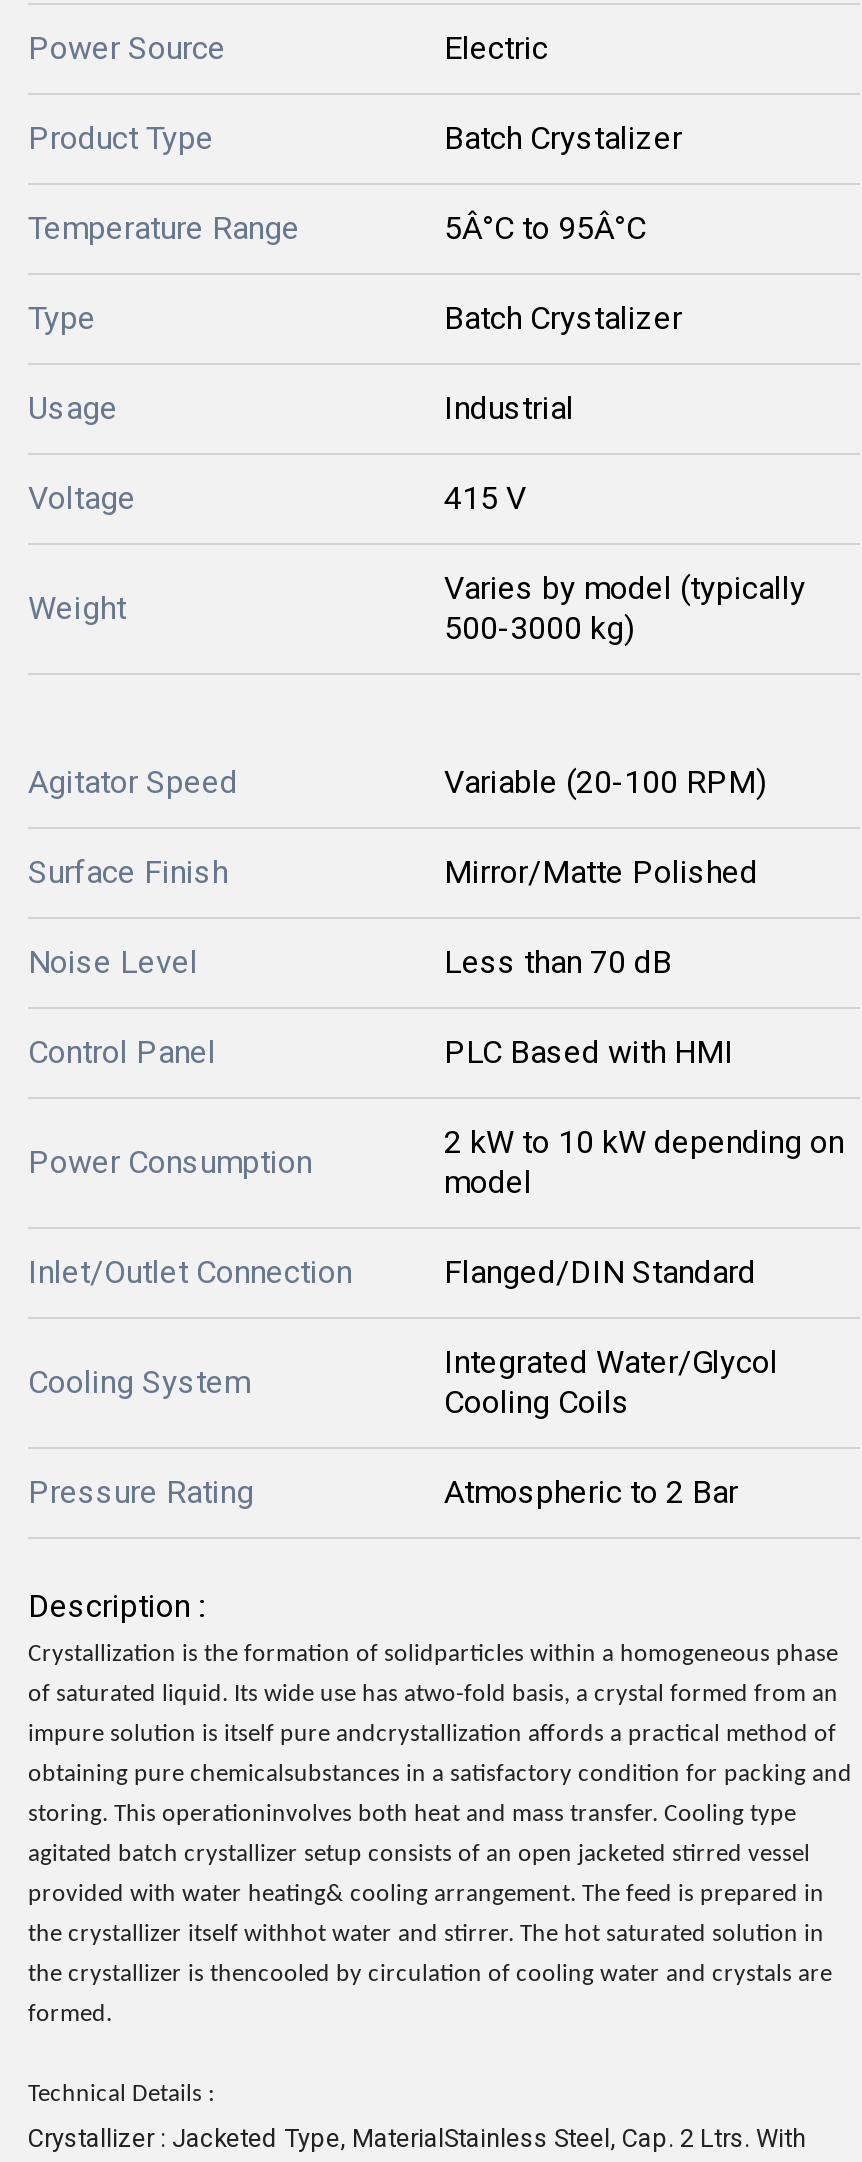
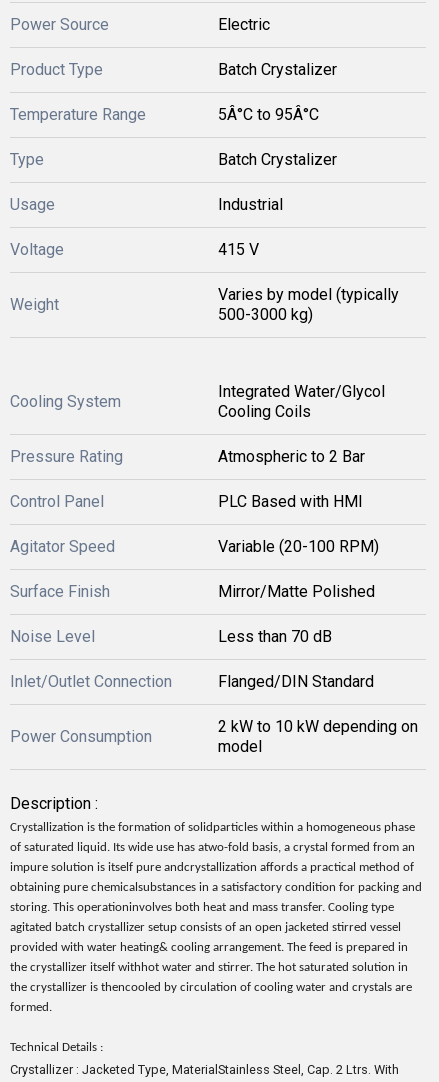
moved down: Agitator Speed | Variable (20-100 RPM) | Surface Finish | Mirror/Matte Polished | Noise Level | Less than 70 dB

moved up: Control Panel | PLC Based with HMI

moved down: Power Consumption | 2 kW to 10 kW depending on | model

moved up: Inlet/Outlet Connection | Flanged/DIN Standard

moved up: Integrated Water/Glycol | Cooling Coils | Pressure Rating | Atmospheric to 2 Bar

moved up: Cooling System
